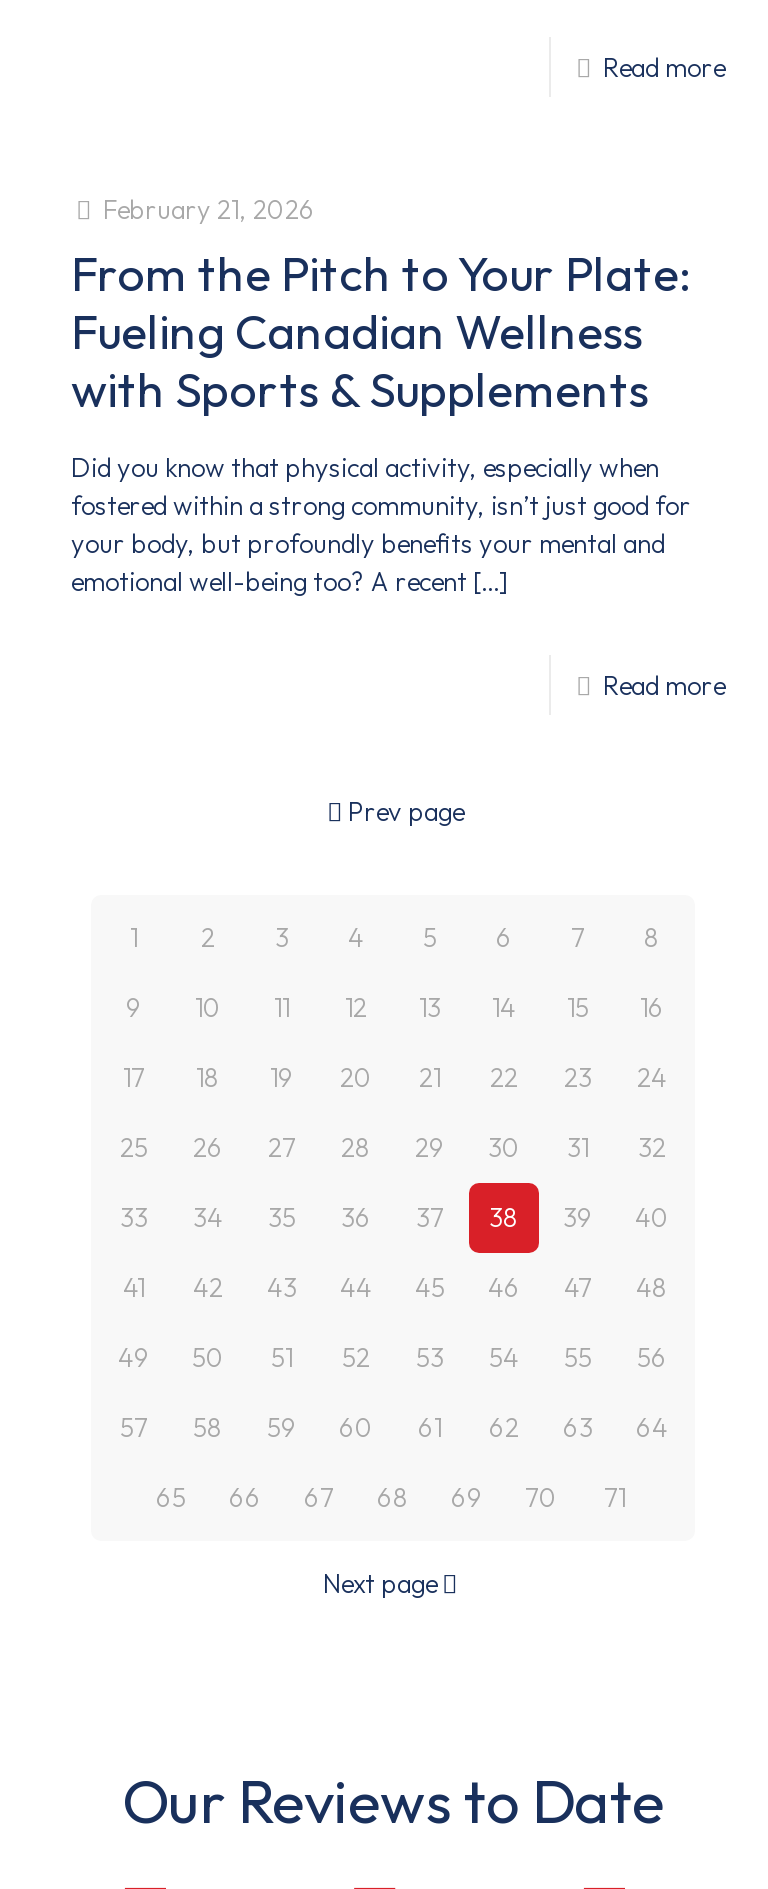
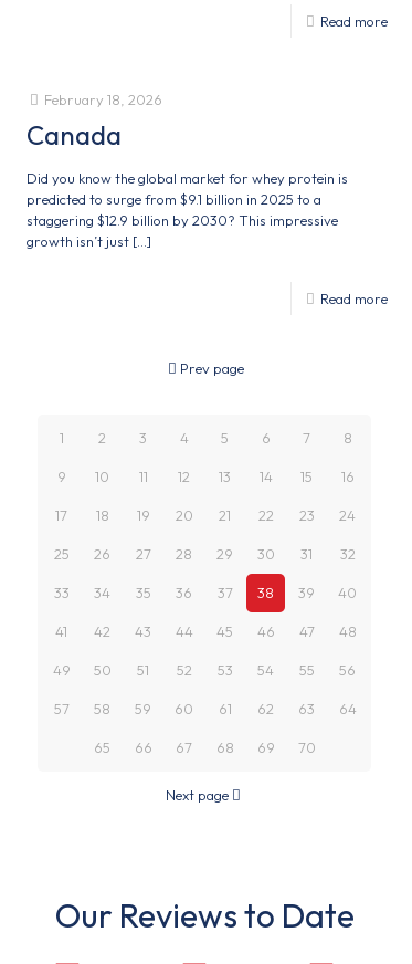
- February 21, 2026
- From the Pitch to Your Plate:
- Fueling Canadian Wellness
- with Sports & Supplements
+ February 18, 2026
+ Canada

- Did you know that physical activity, especially when
- fostered within a strong community, isn’t just good for
- your body, but profoundly benefits your mental and
- emotional well-being too? A recent […]
+ Did you know the global market for whey protein is
+ predicted to surge from $9.1 billion in 2025 to a
+ staggering $12.9 billion by 2030? This impressive
+ growth isn’t just […]

- 71
